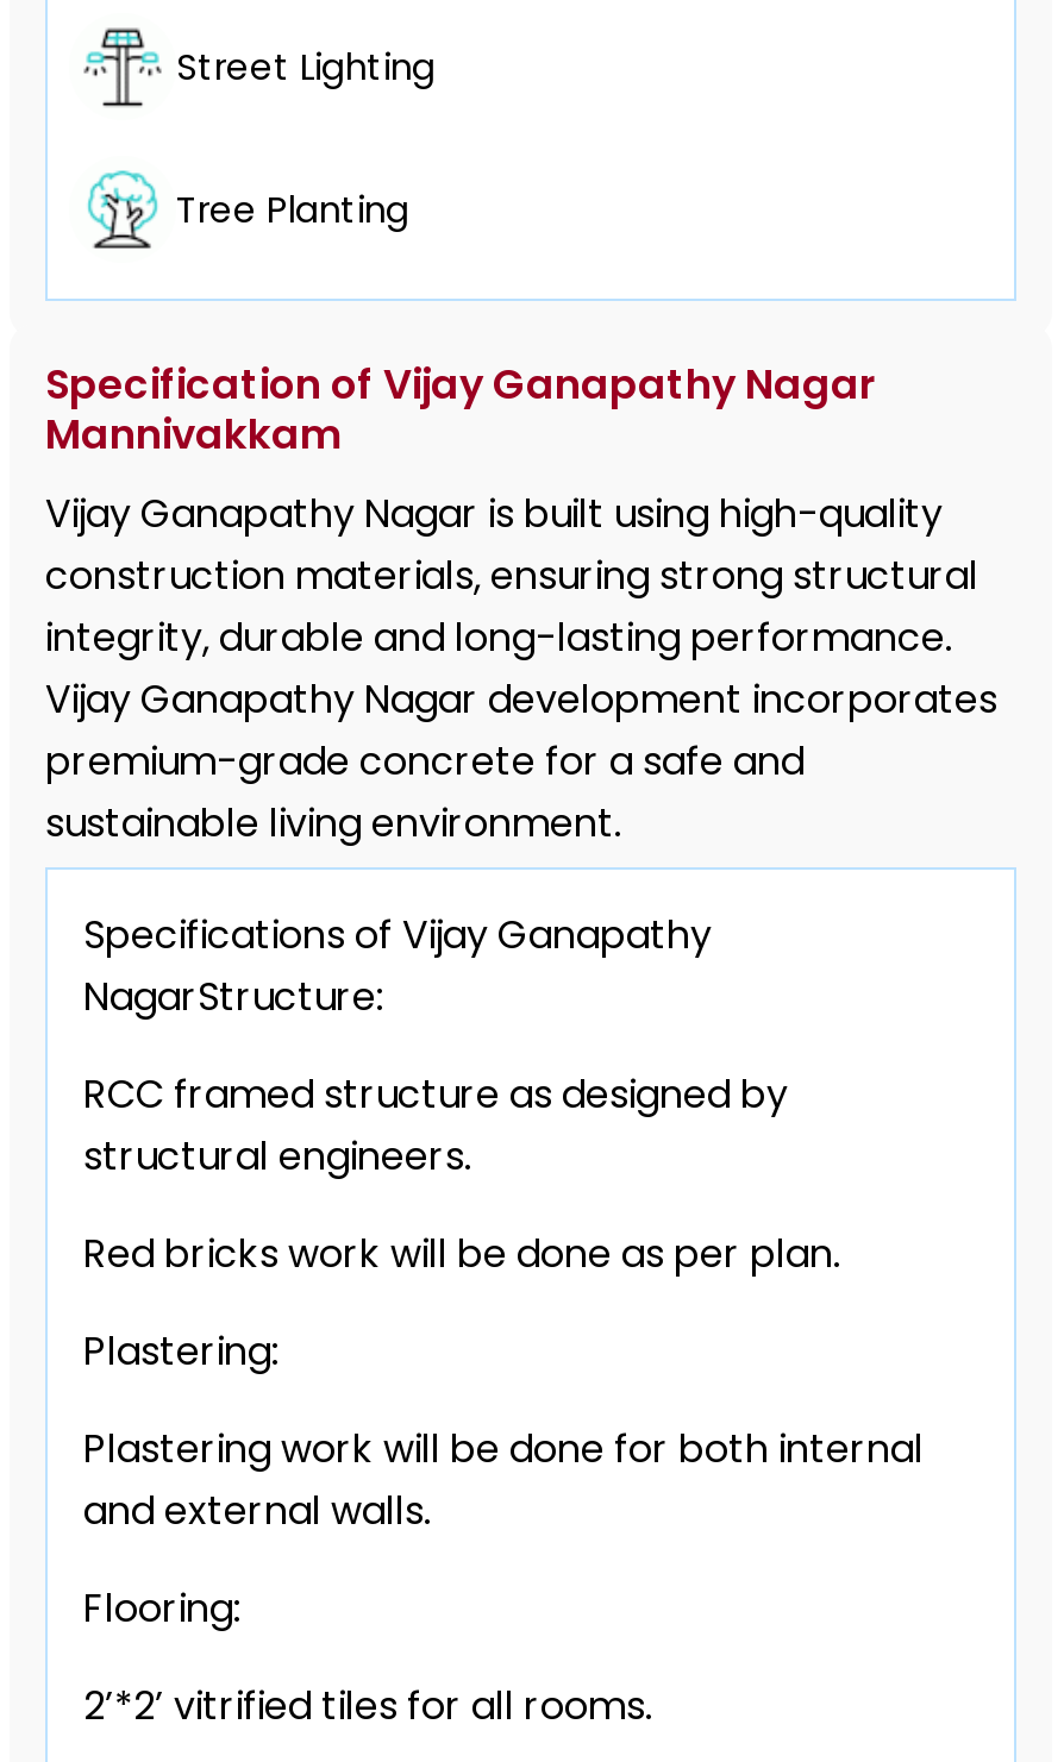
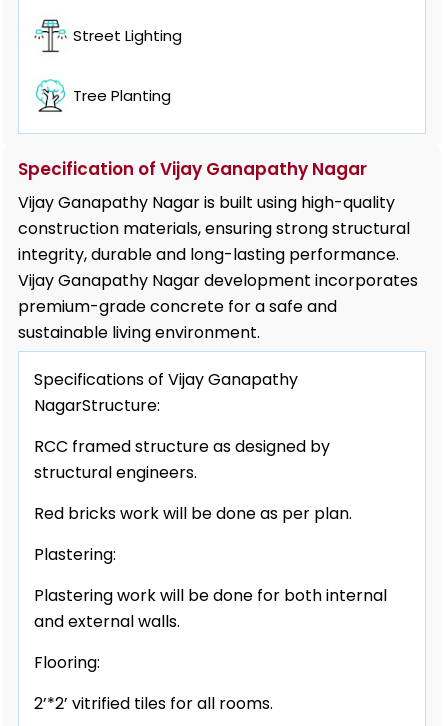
- Mannivakkam
